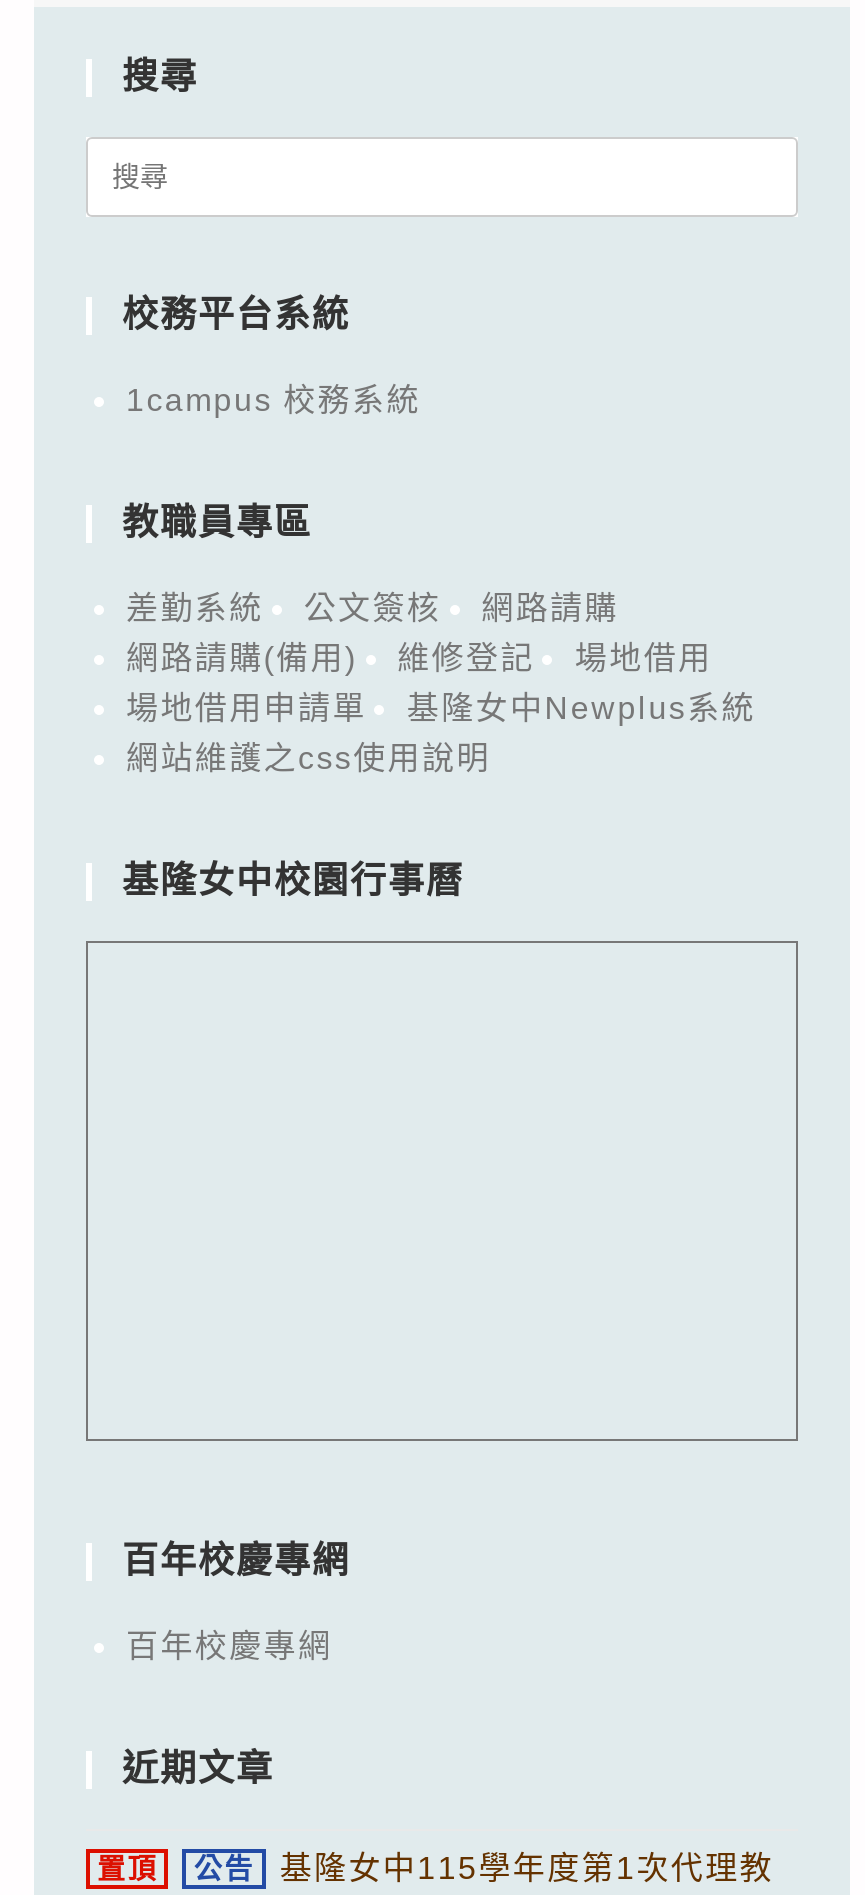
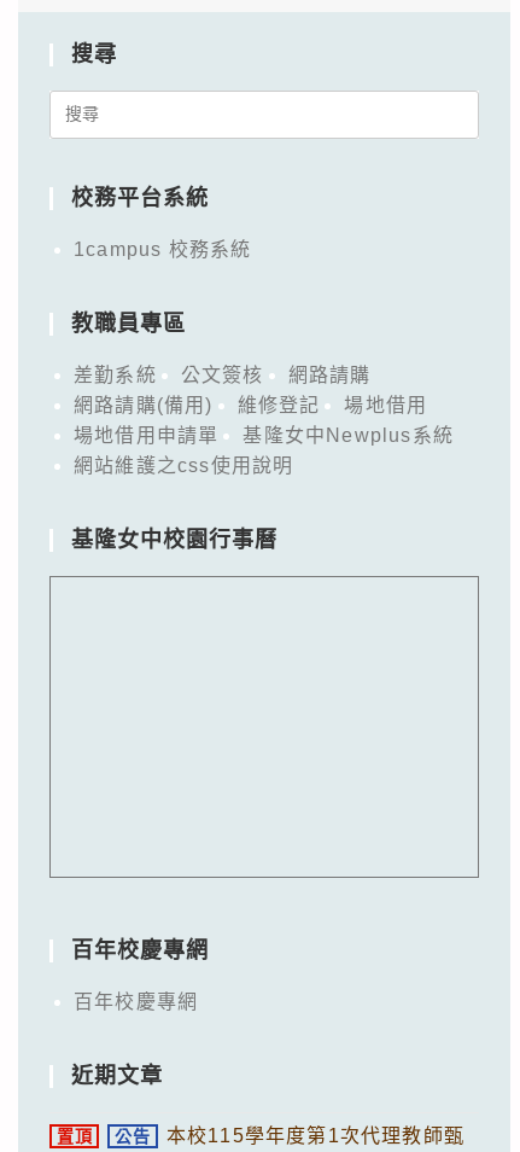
- 基隆女中115學年度第1次代理教
+ 本校115學年度第1次代理教師甄
